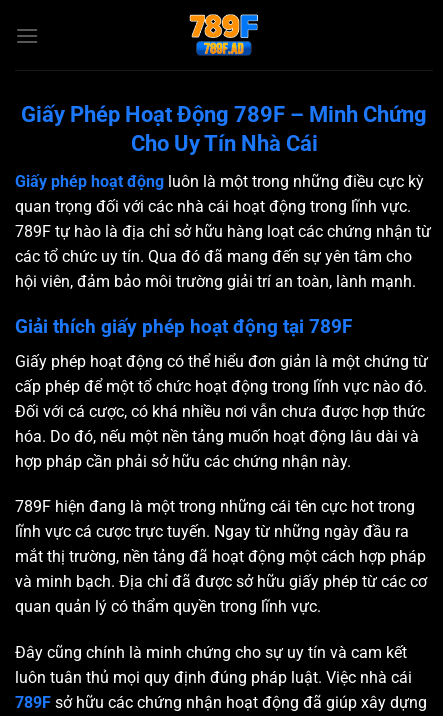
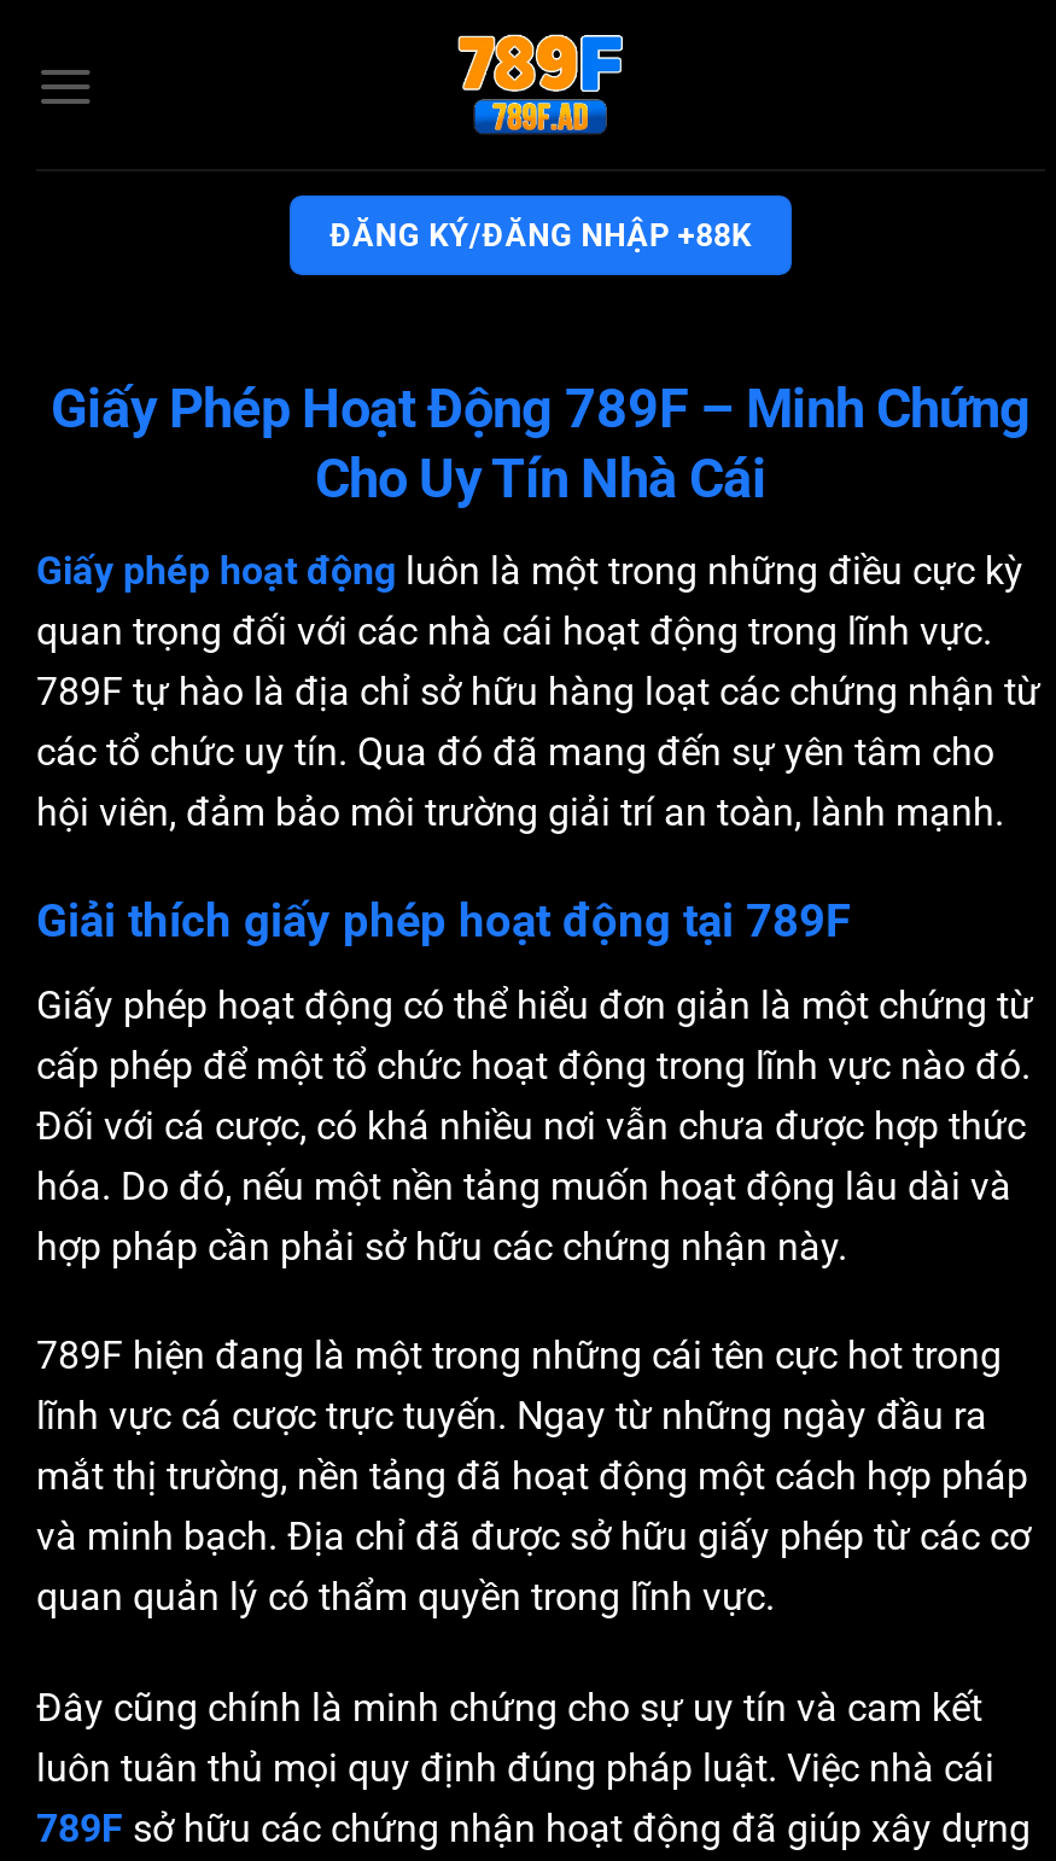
+ ĐĂNG KÝ/ĐĂNG NHẬP +88K
